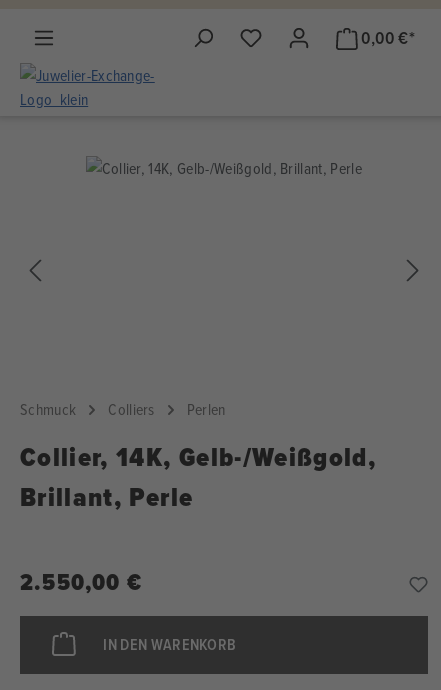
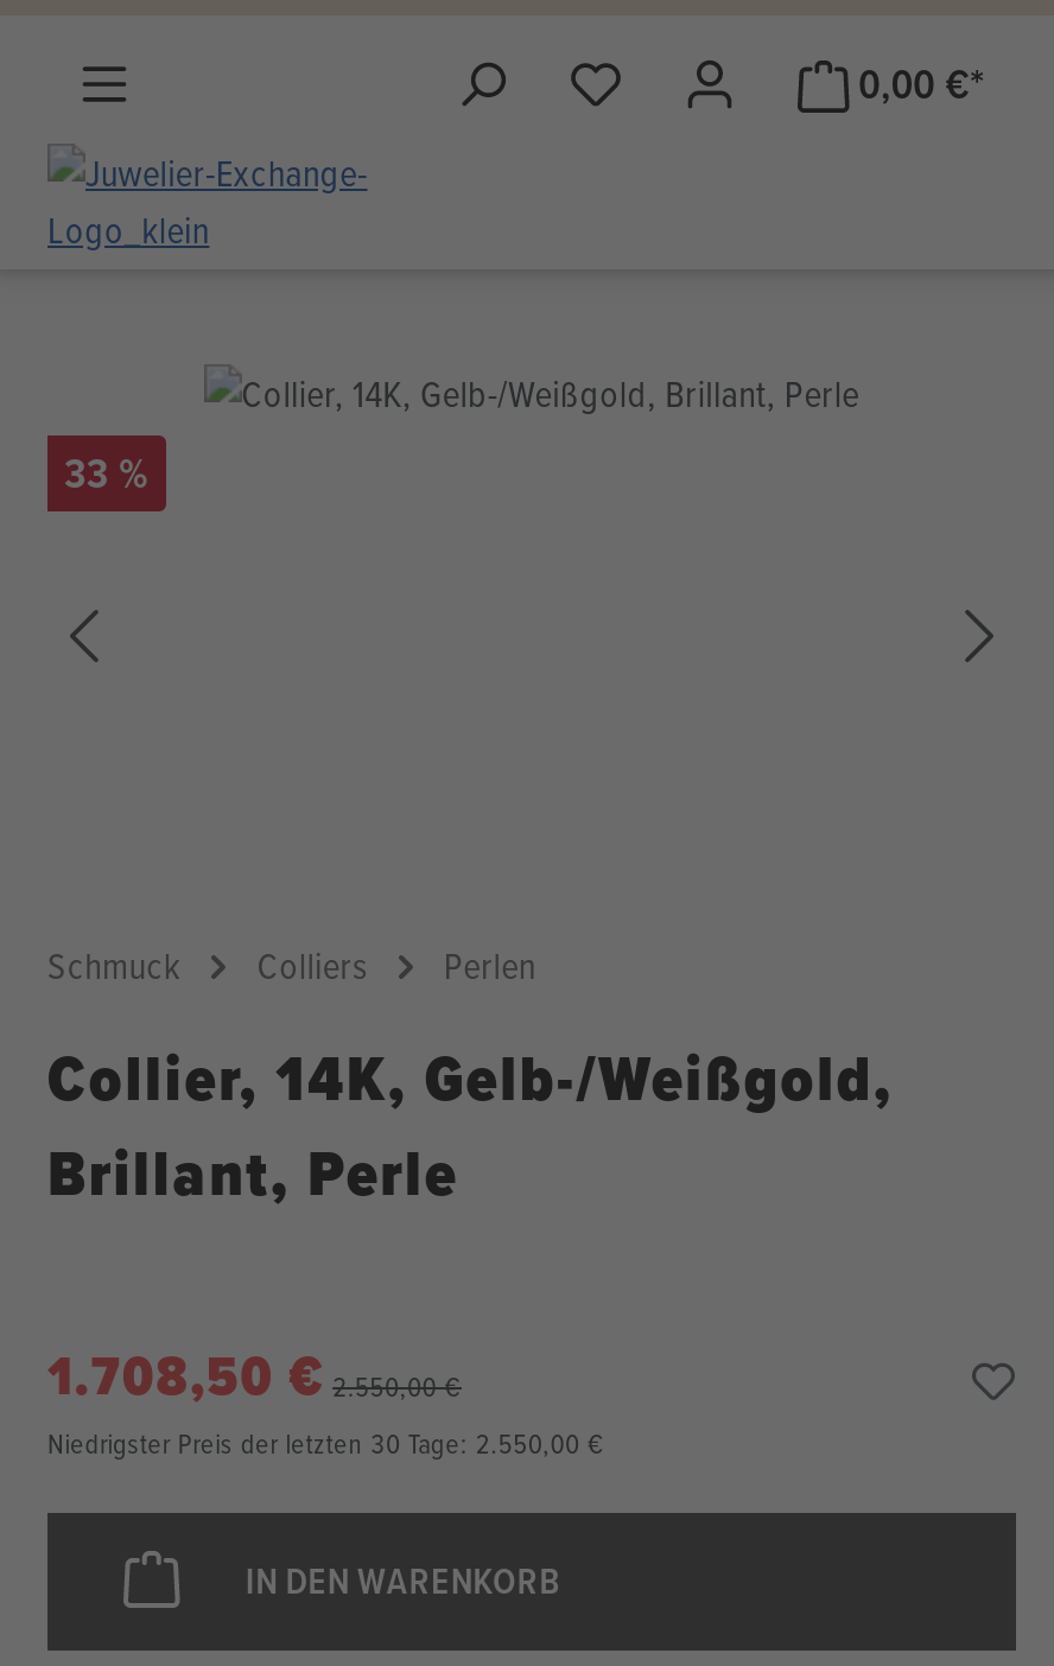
+ 33 %

- 2.550,00 €
+ 1.708,50 € 2.550,00 €
+ Niedrigster Preis der letzten 30 Tage: 2.550,00 €
